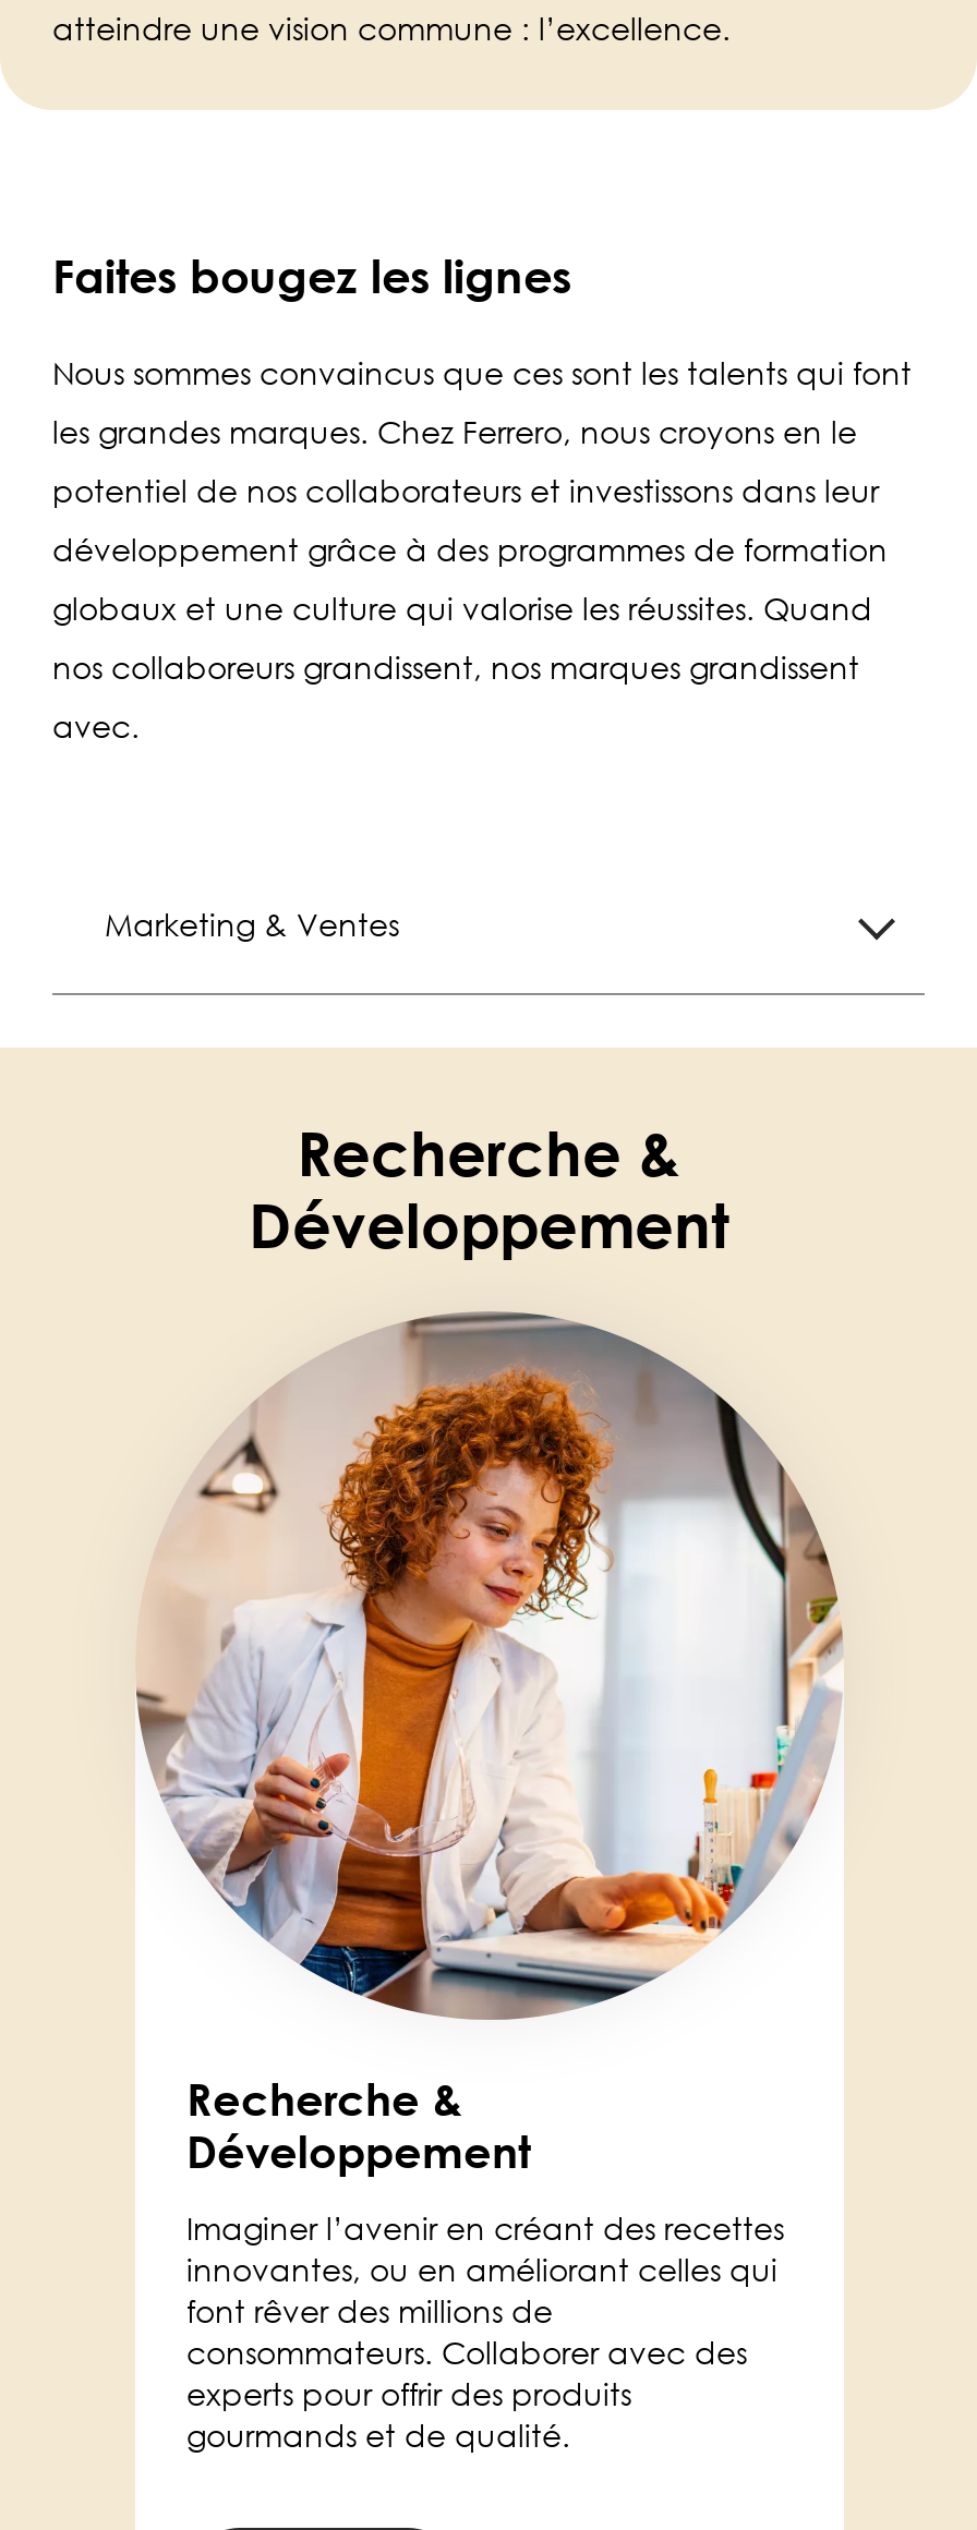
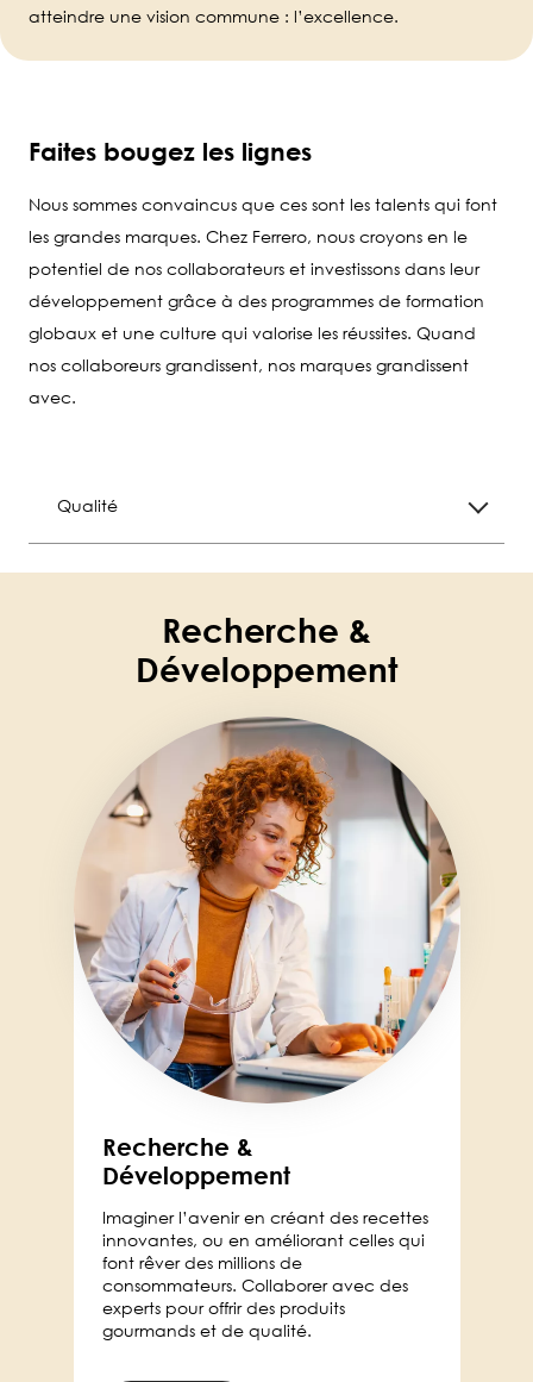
- Marketing & Ventes
+ Qualité
